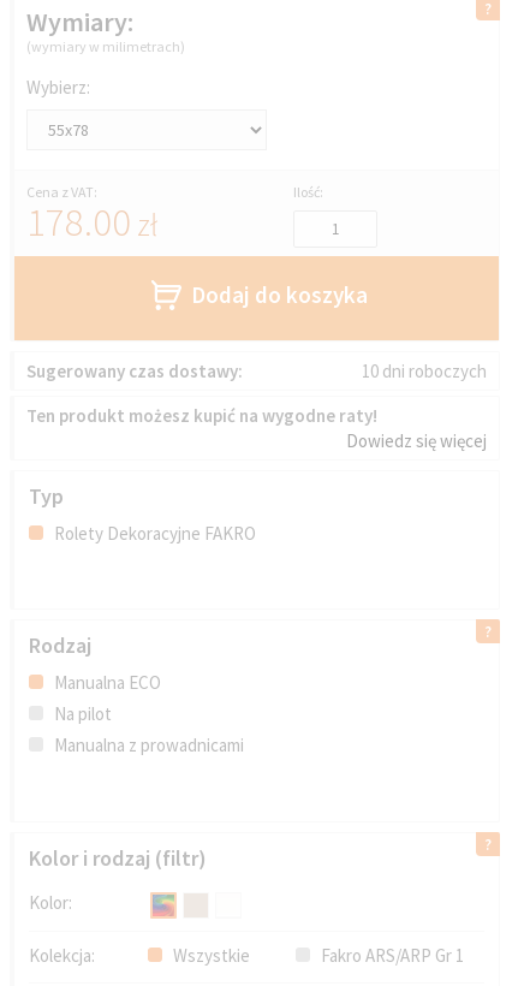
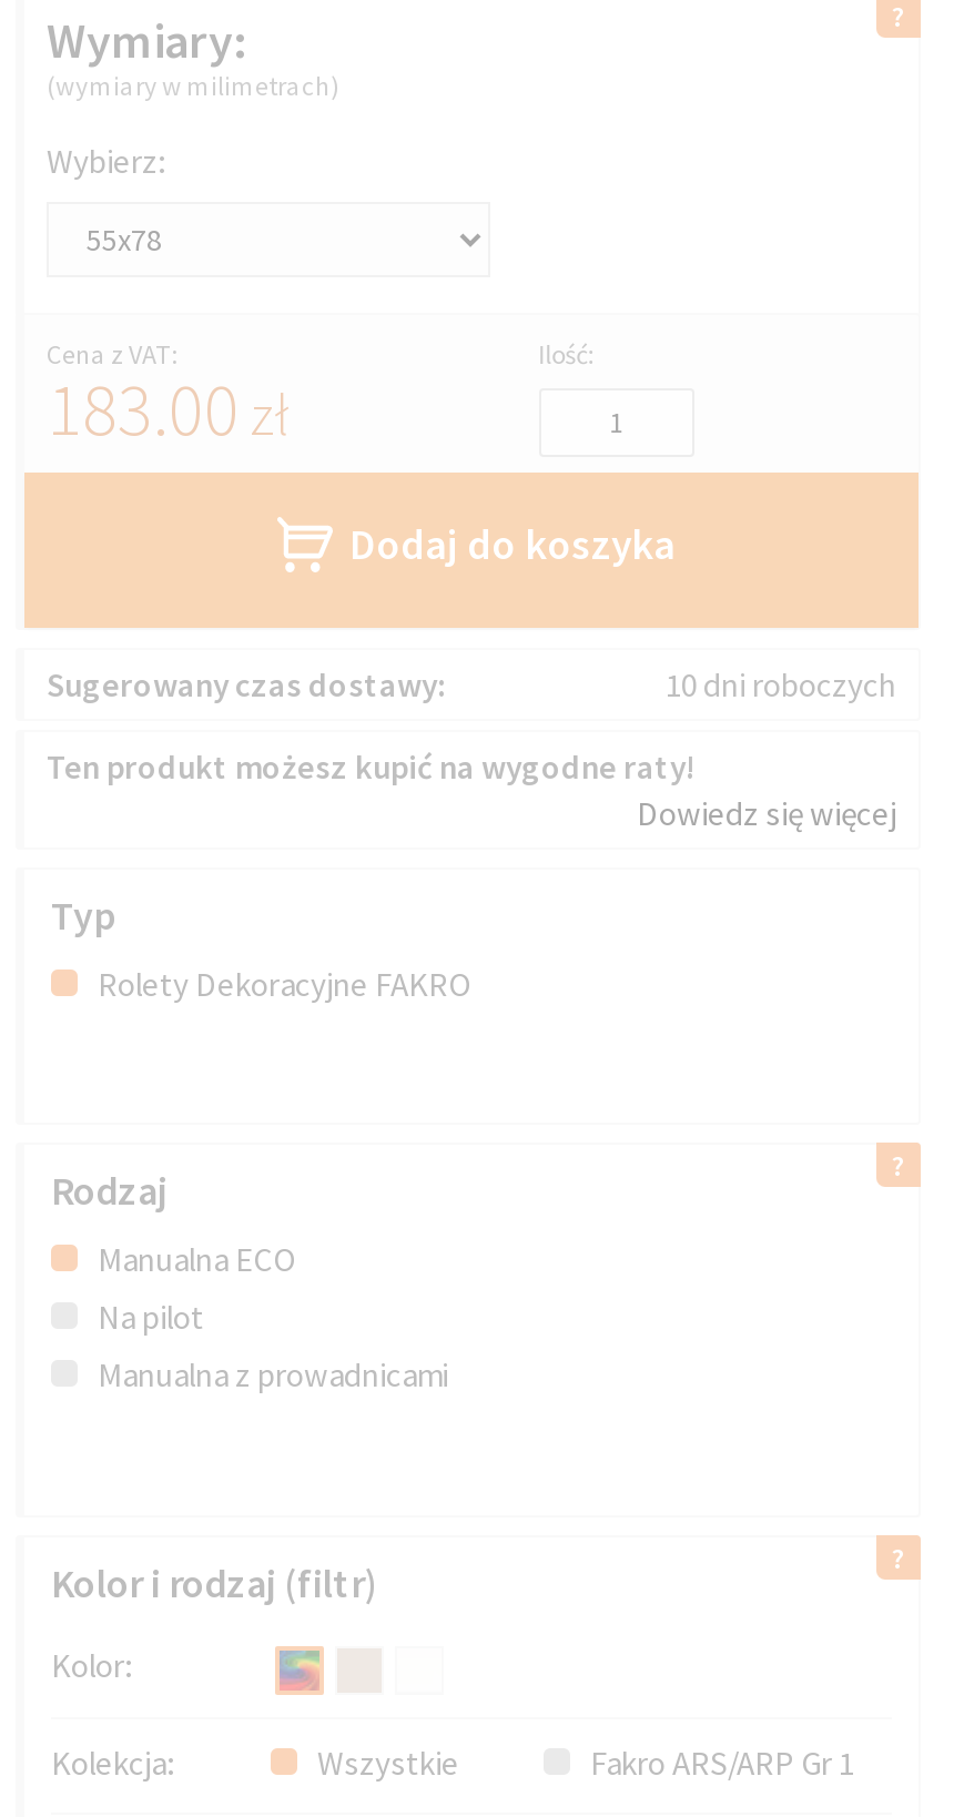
- 178.00 zł
+ 183.00 zł
